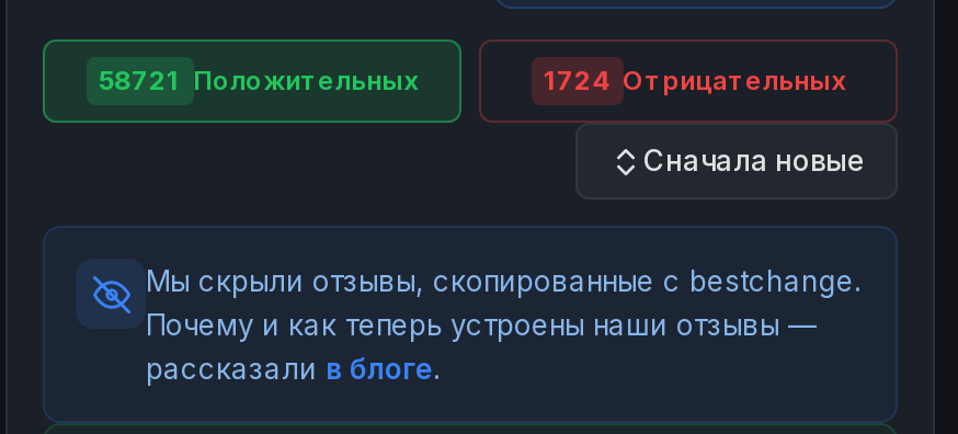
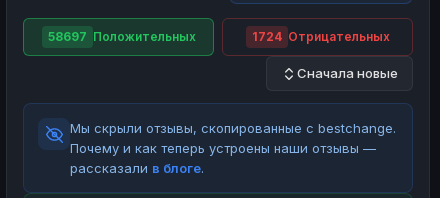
- 58721 Положительных
+ 58697 Положительных
